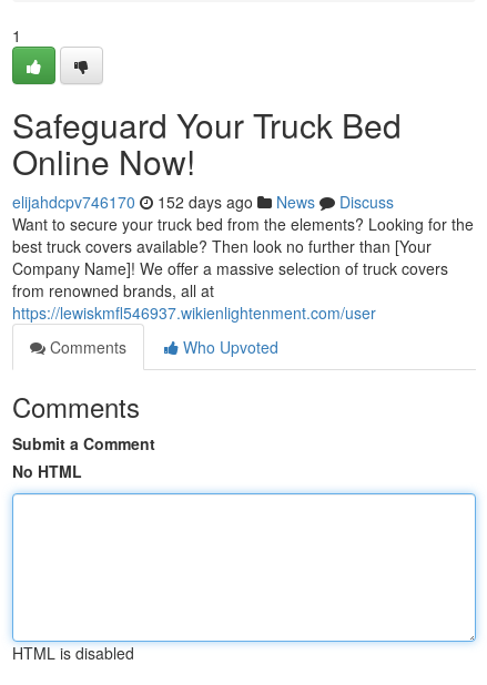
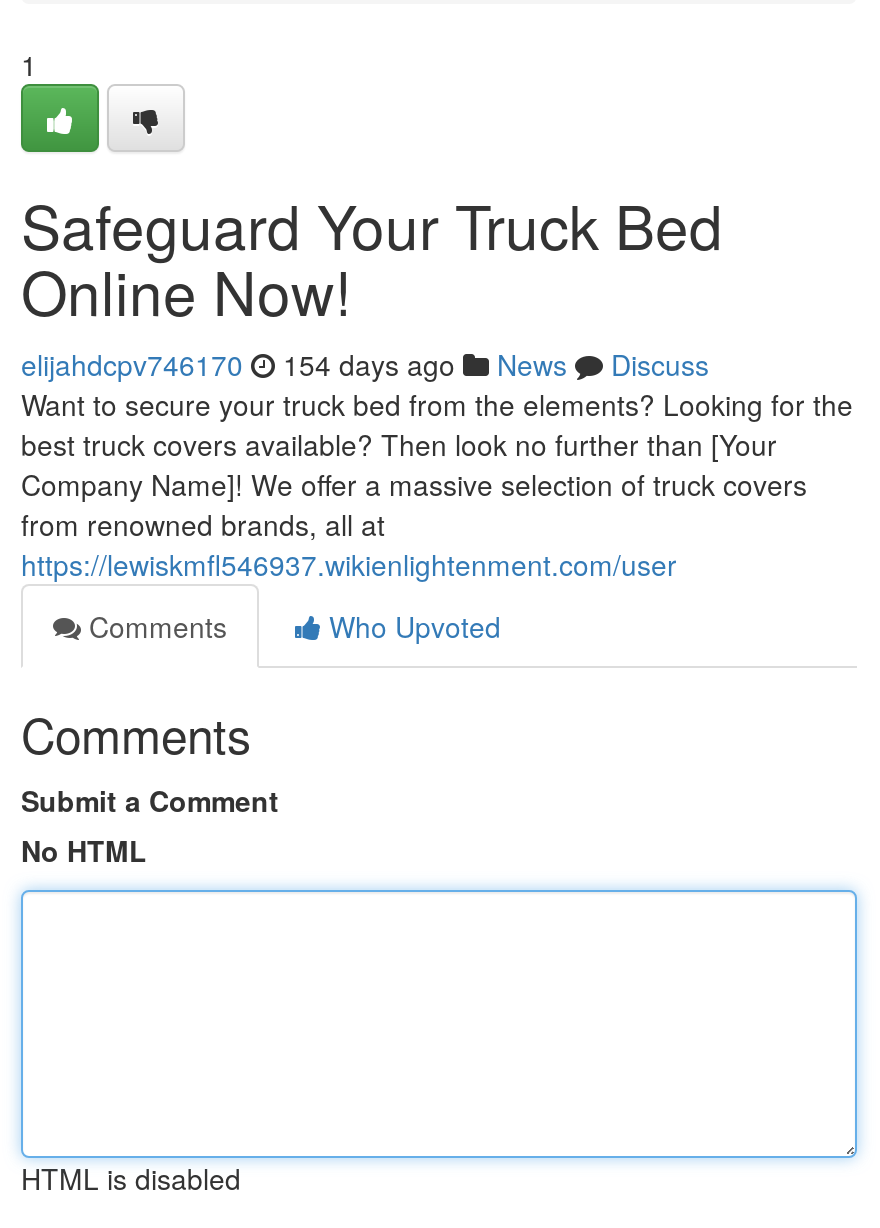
- elijahdcpv746170 152 days ago News Discuss
+ elijahdcpv746170 154 days ago News Discuss
